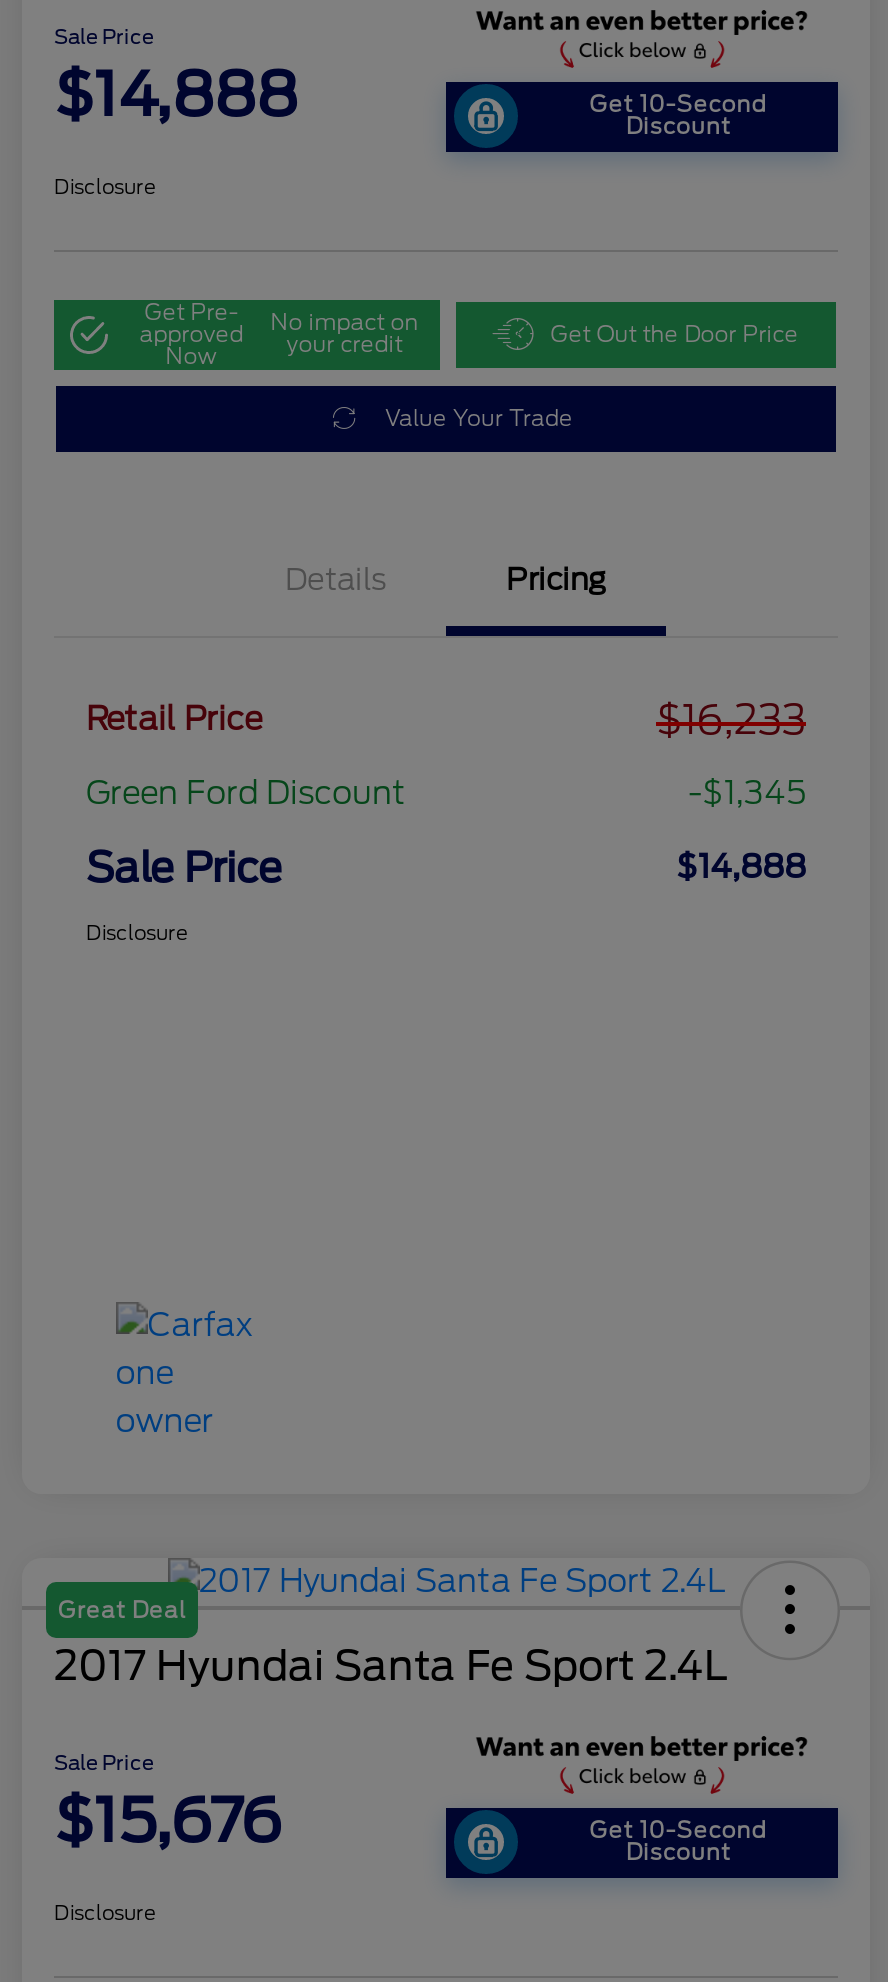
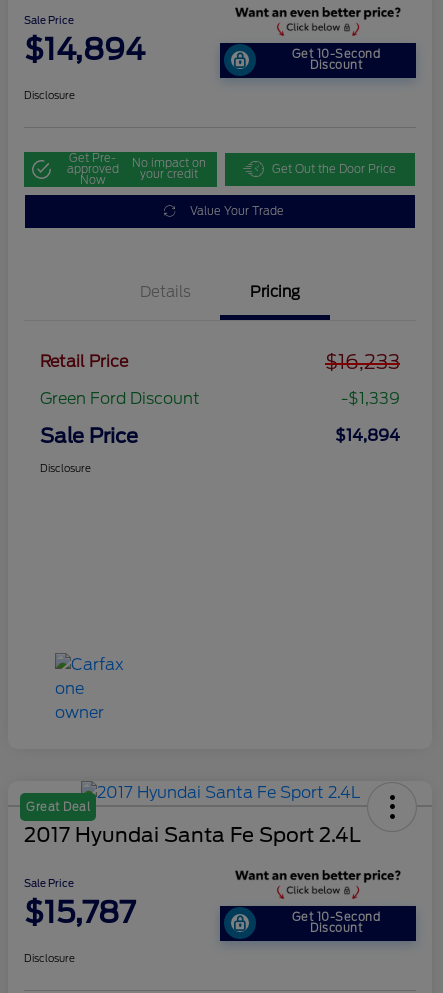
- $14,888
+ $14,894

- -$1,345
+ -$1,339

- $14,888
+ $14,894

- $15,676
+ $15,787
